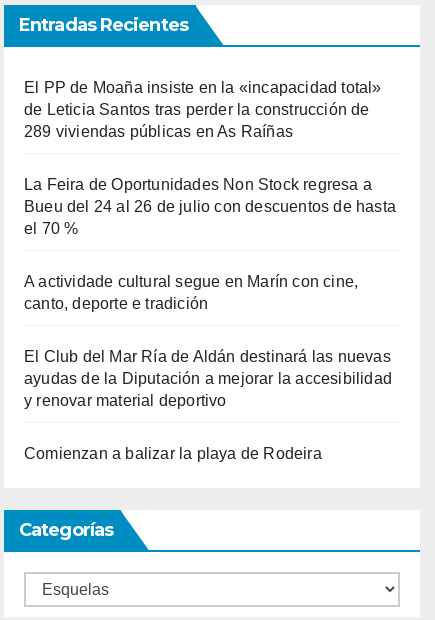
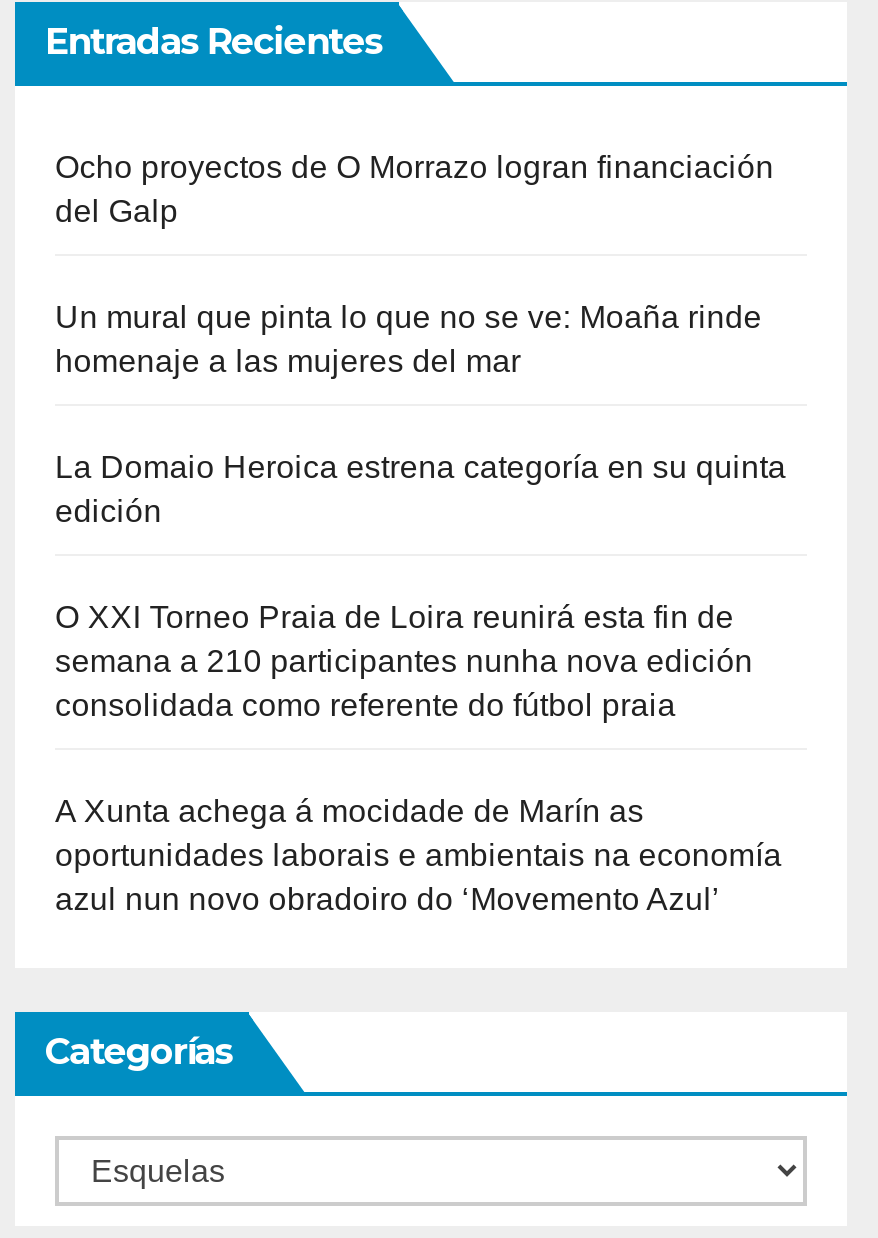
- El PP de Moaña insiste en la «incapacidad total»
- de Leticia Santos tras perder la construcción de
- 289 viviendas públicas en As Raíñas
+ Ocho proyectos de O Morrazo logran financiación
+ del Galp

- La Feira de Oportunidades Non Stock regresa a
- Bueu del 24 al 26 de julio con descuentos de hasta
- el 70 %
+ Un mural que pinta lo que no se ve: Moaña rinde
+ homenaje a las mujeres del mar

- A actividade cultural segue en Marín con cine,
- canto, deporte e tradición
+ La Domaio Heroica estrena categoría en su quinta
+ edición

- El Club del Mar Ría de Aldán destinará las nuevas
- ayudas de la Diputación a mejorar la accesibilidad
- y renovar material deportivo
+ O XXI Torneo Praia de Loira reunirá esta fin de
+ semana a 210 participantes nunha nova edición
+ consolidada como referente do fútbol praia

- Comienzan a balizar la playa de Rodeira
+ A Xunta achega á mocidade de Marín as
+ oportunidades laborais e ambientais na economía
+ azul nun novo obradoiro do ‘Movemento Azul’
